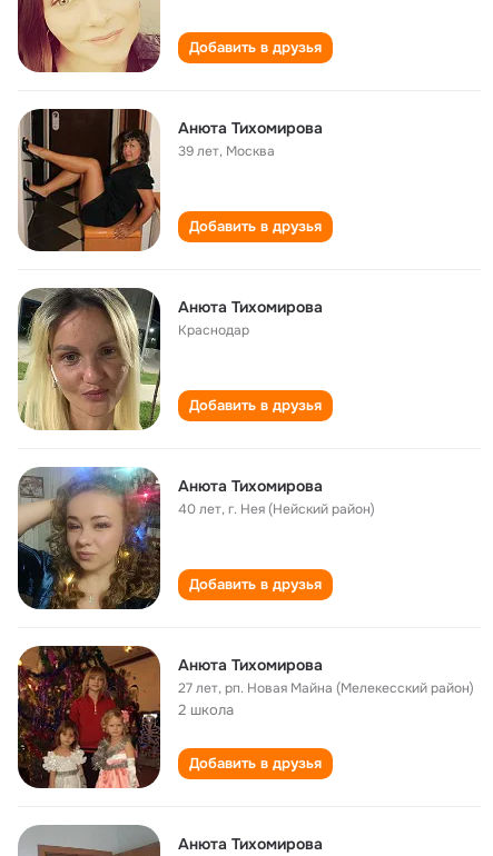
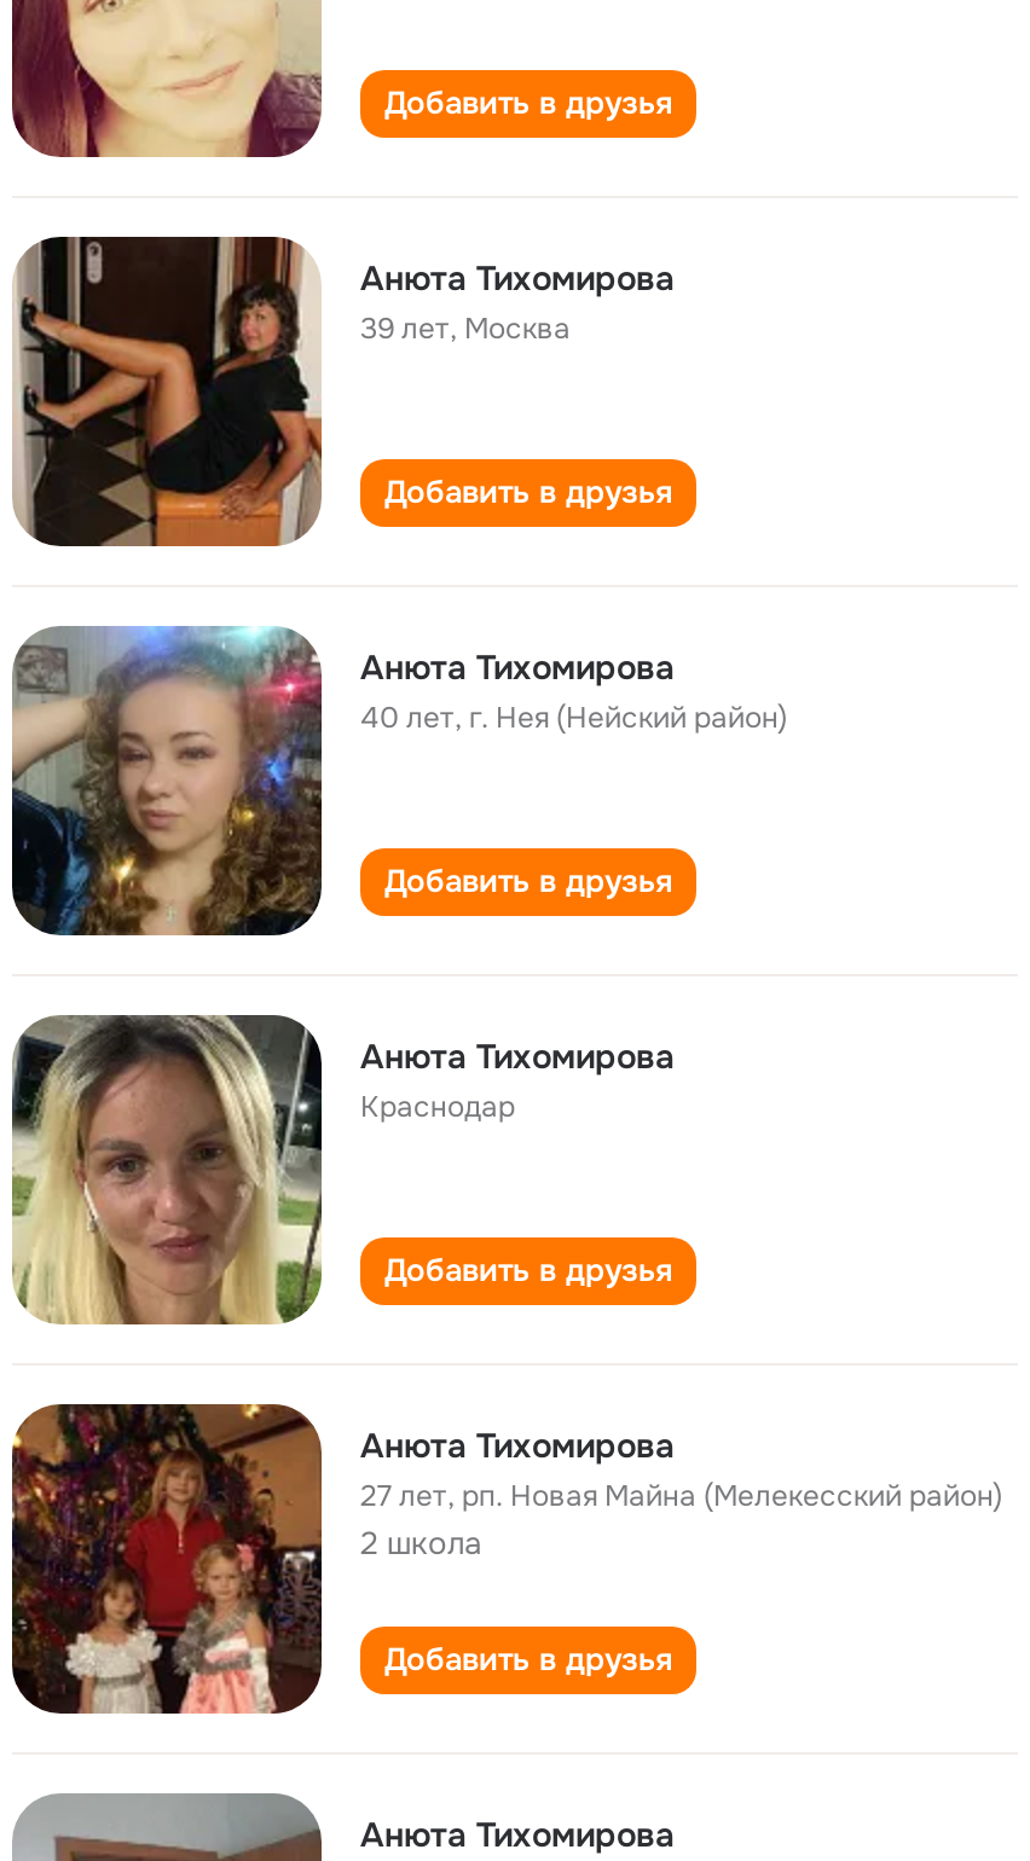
moved down: [image] | Краснодар

moved up: [image] | 40 лет, г. Нея (Нейский район)
